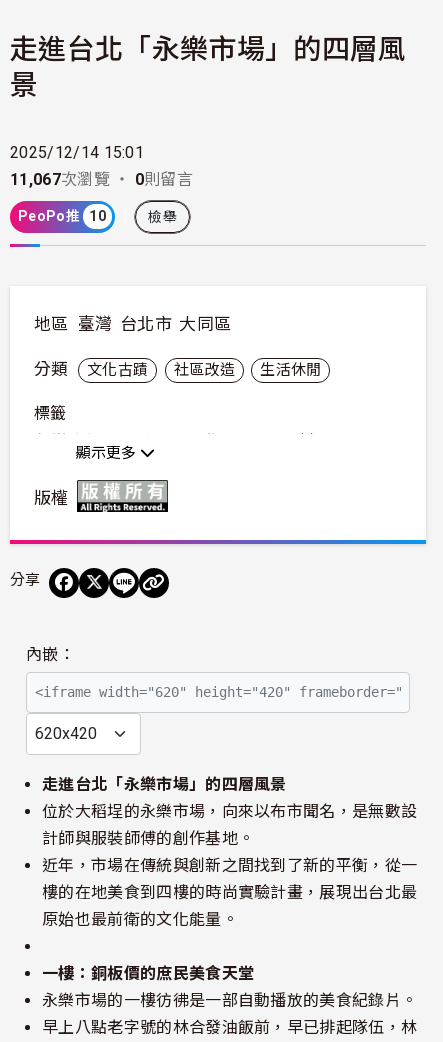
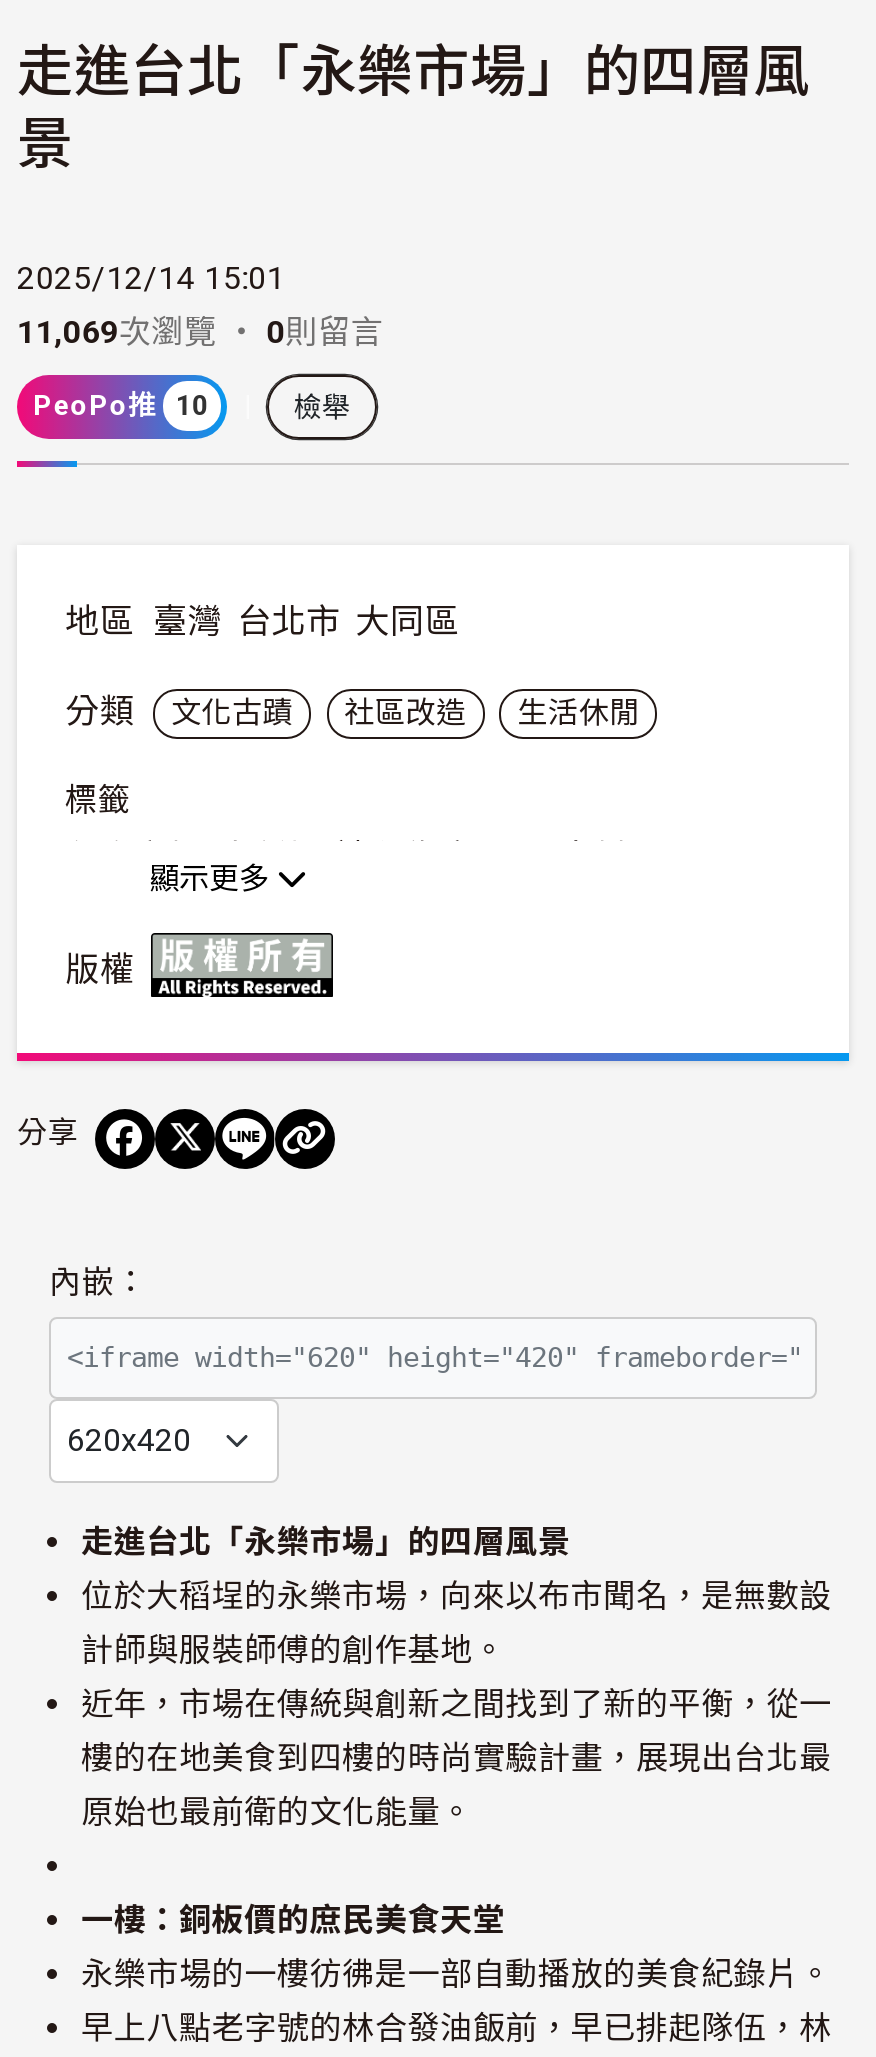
- 11,067次瀏覽 ・0則留言
+ 11,069次瀏覽 ・0則留言
